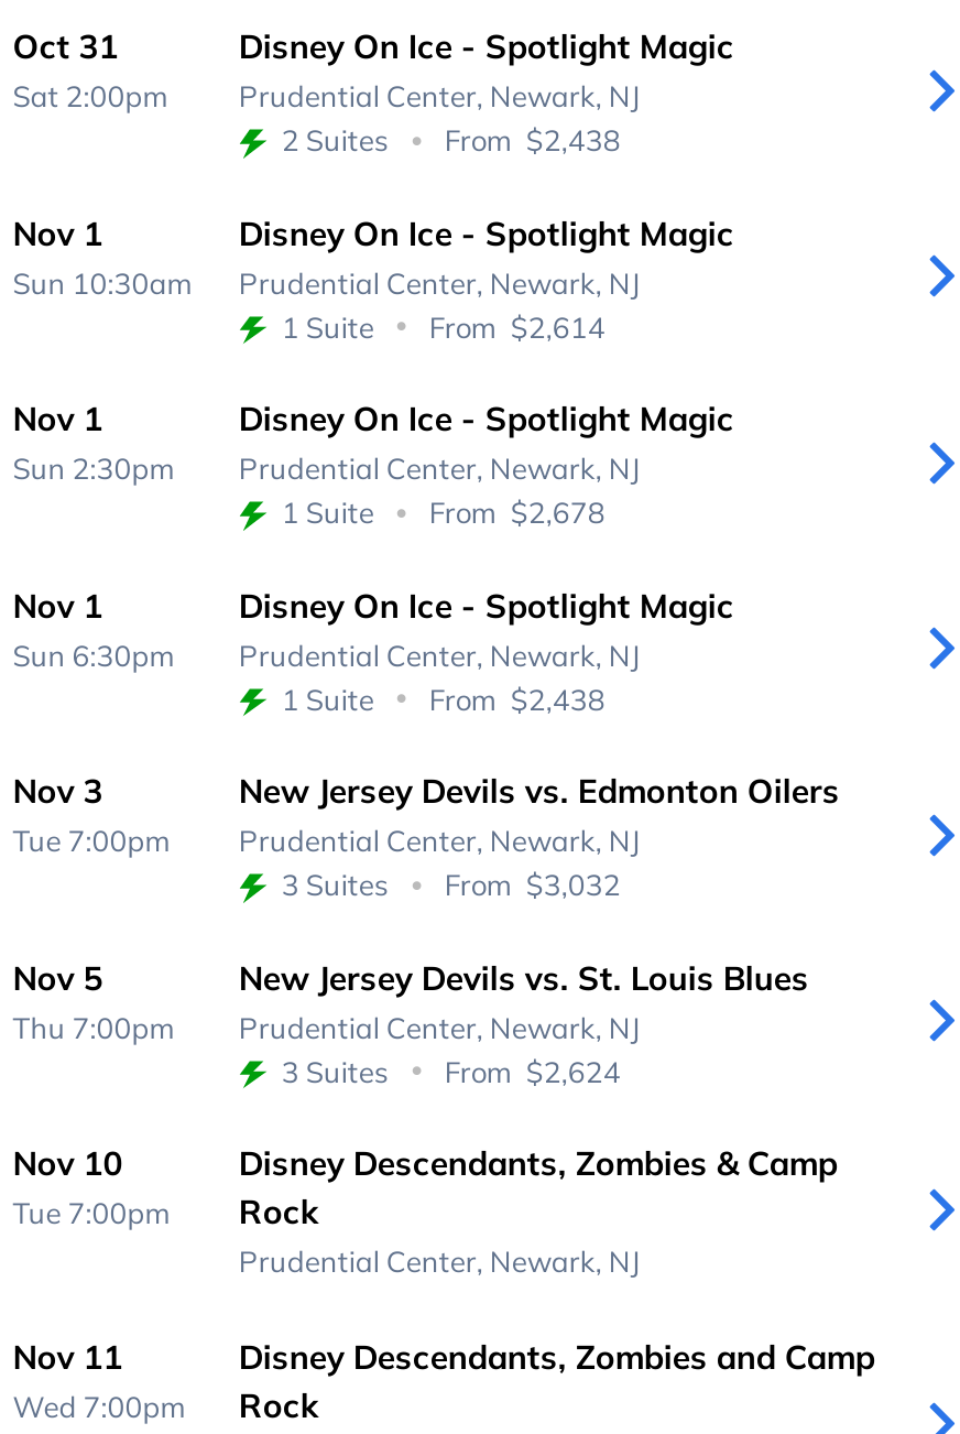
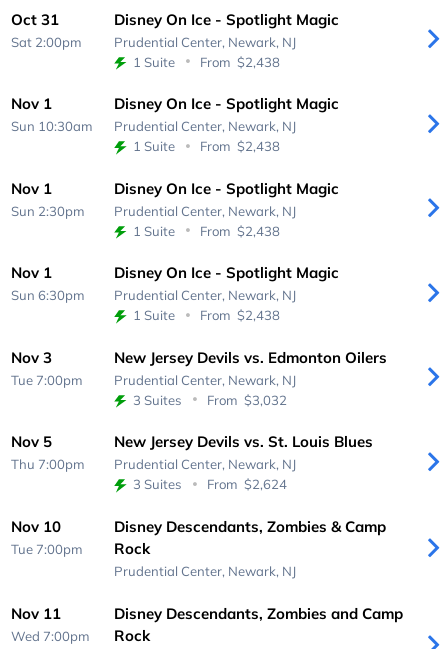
- 2 Suites From $2,438
+ 1 Suite From $2,438

- 1 Suite From $2,614
+ 1 Suite From $2,438

- 1 Suite From $2,678
+ 1 Suite From $2,438
